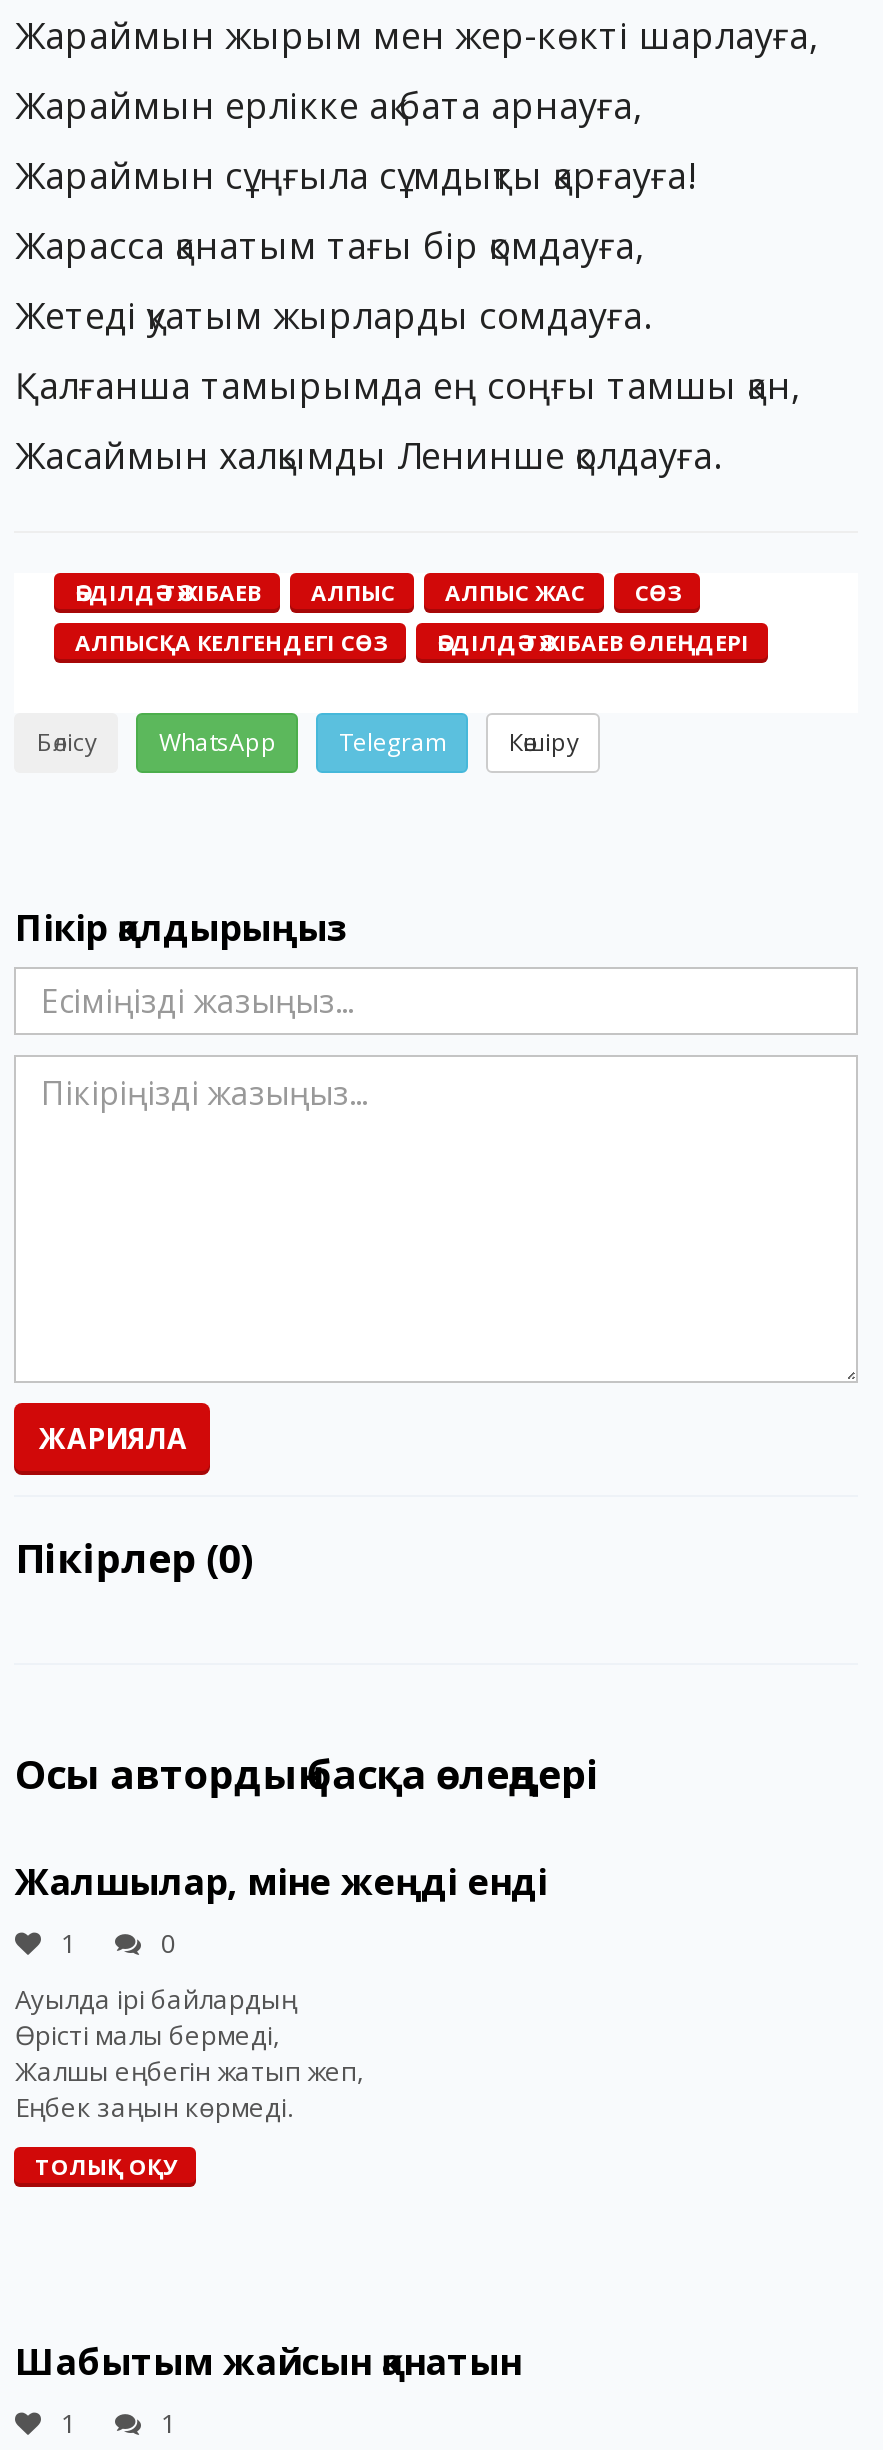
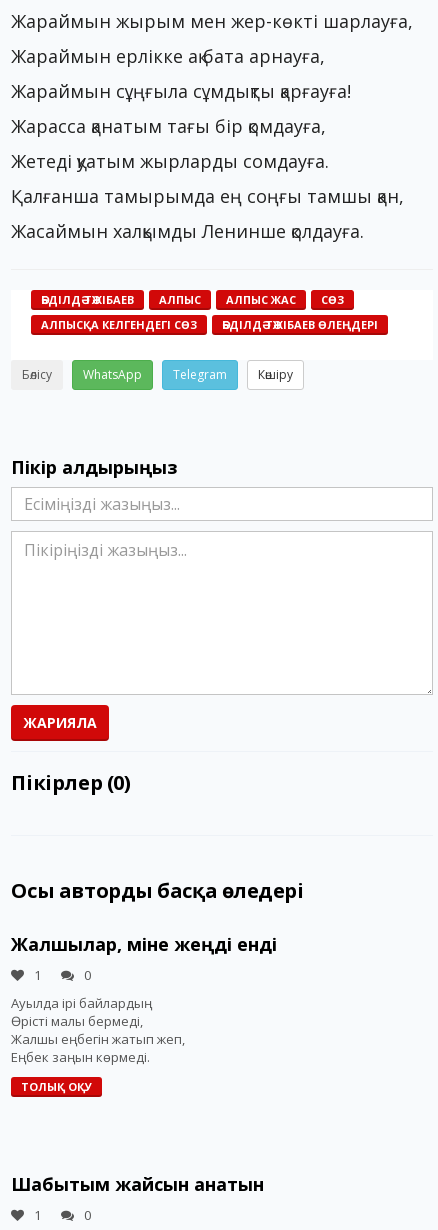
- 1
+ 0
